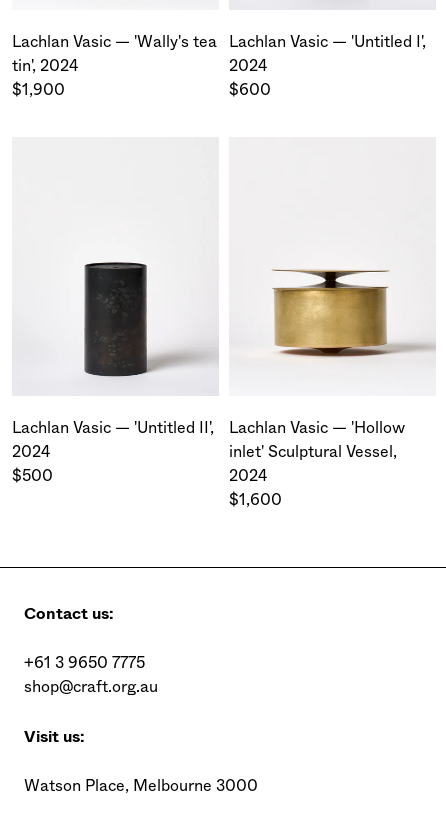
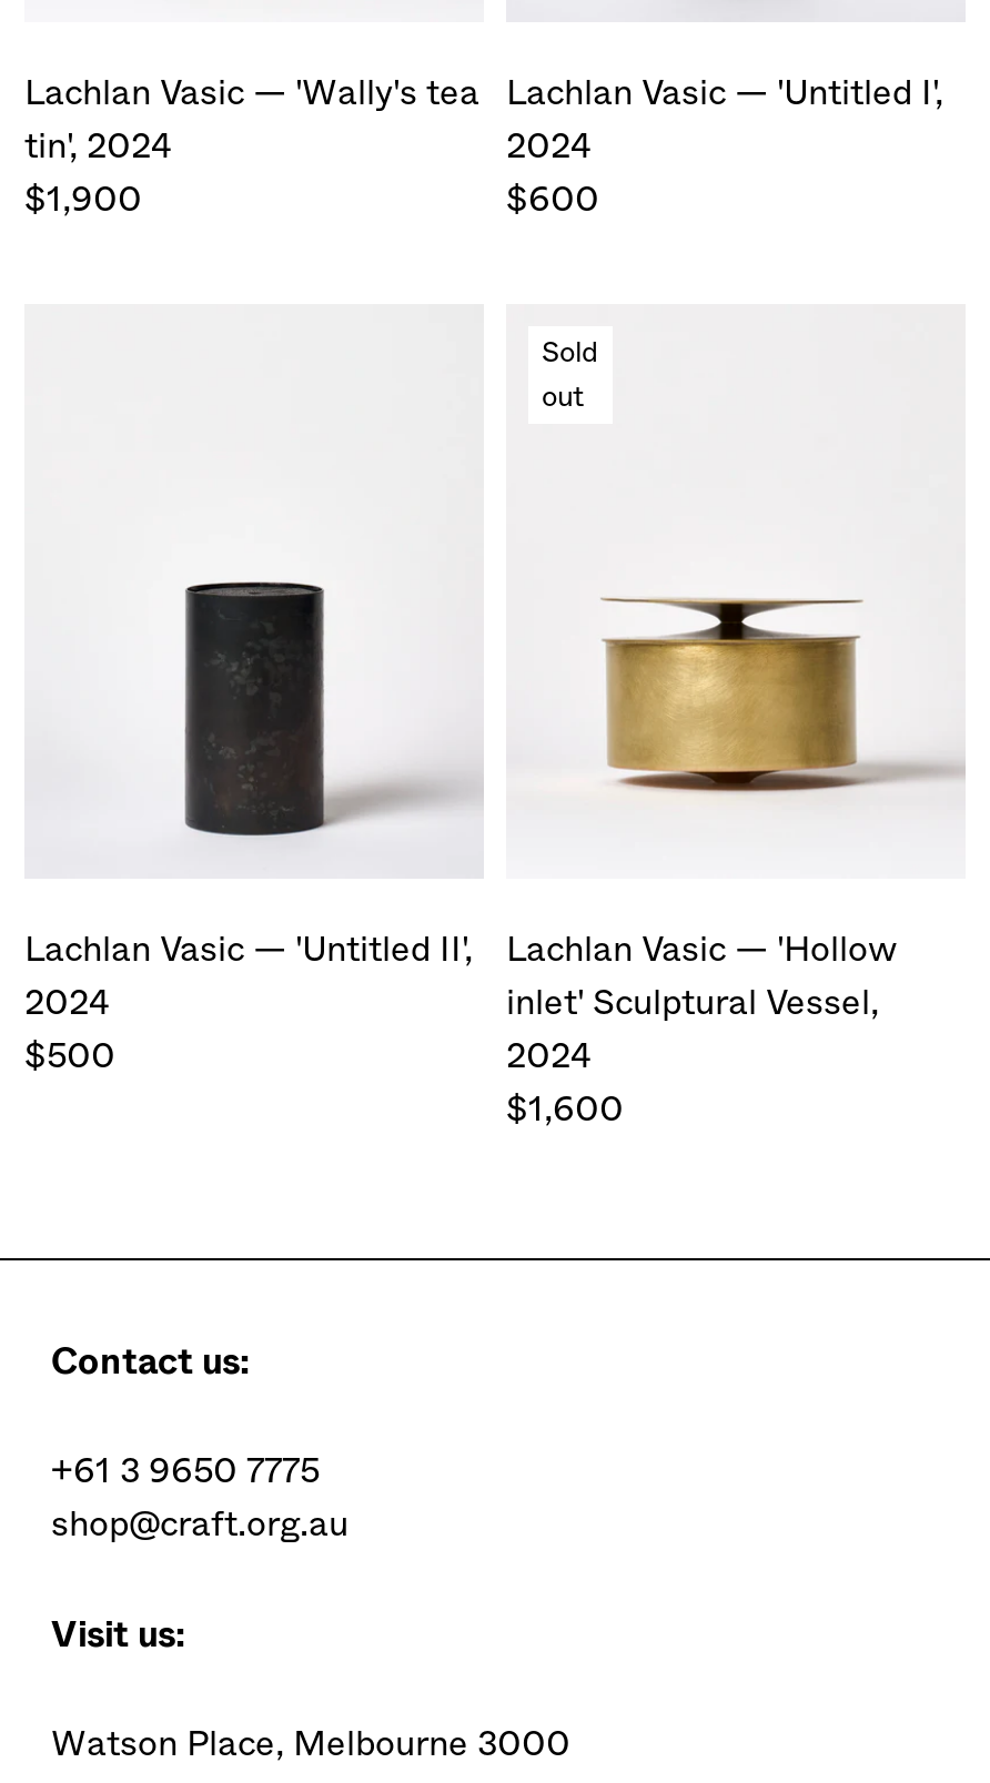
+ Sold
+ out
